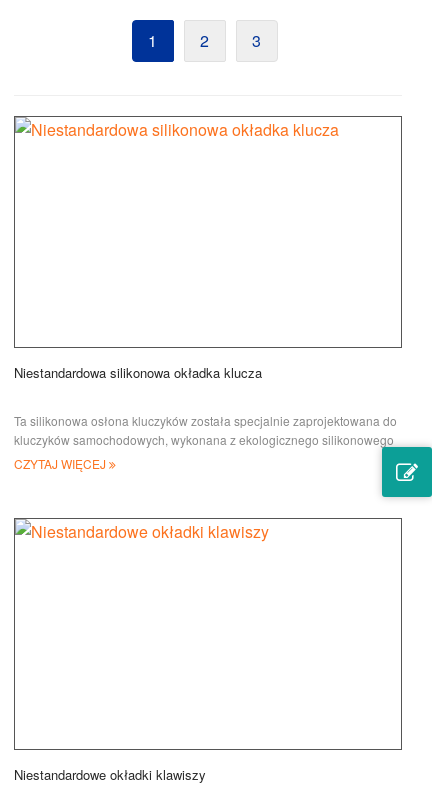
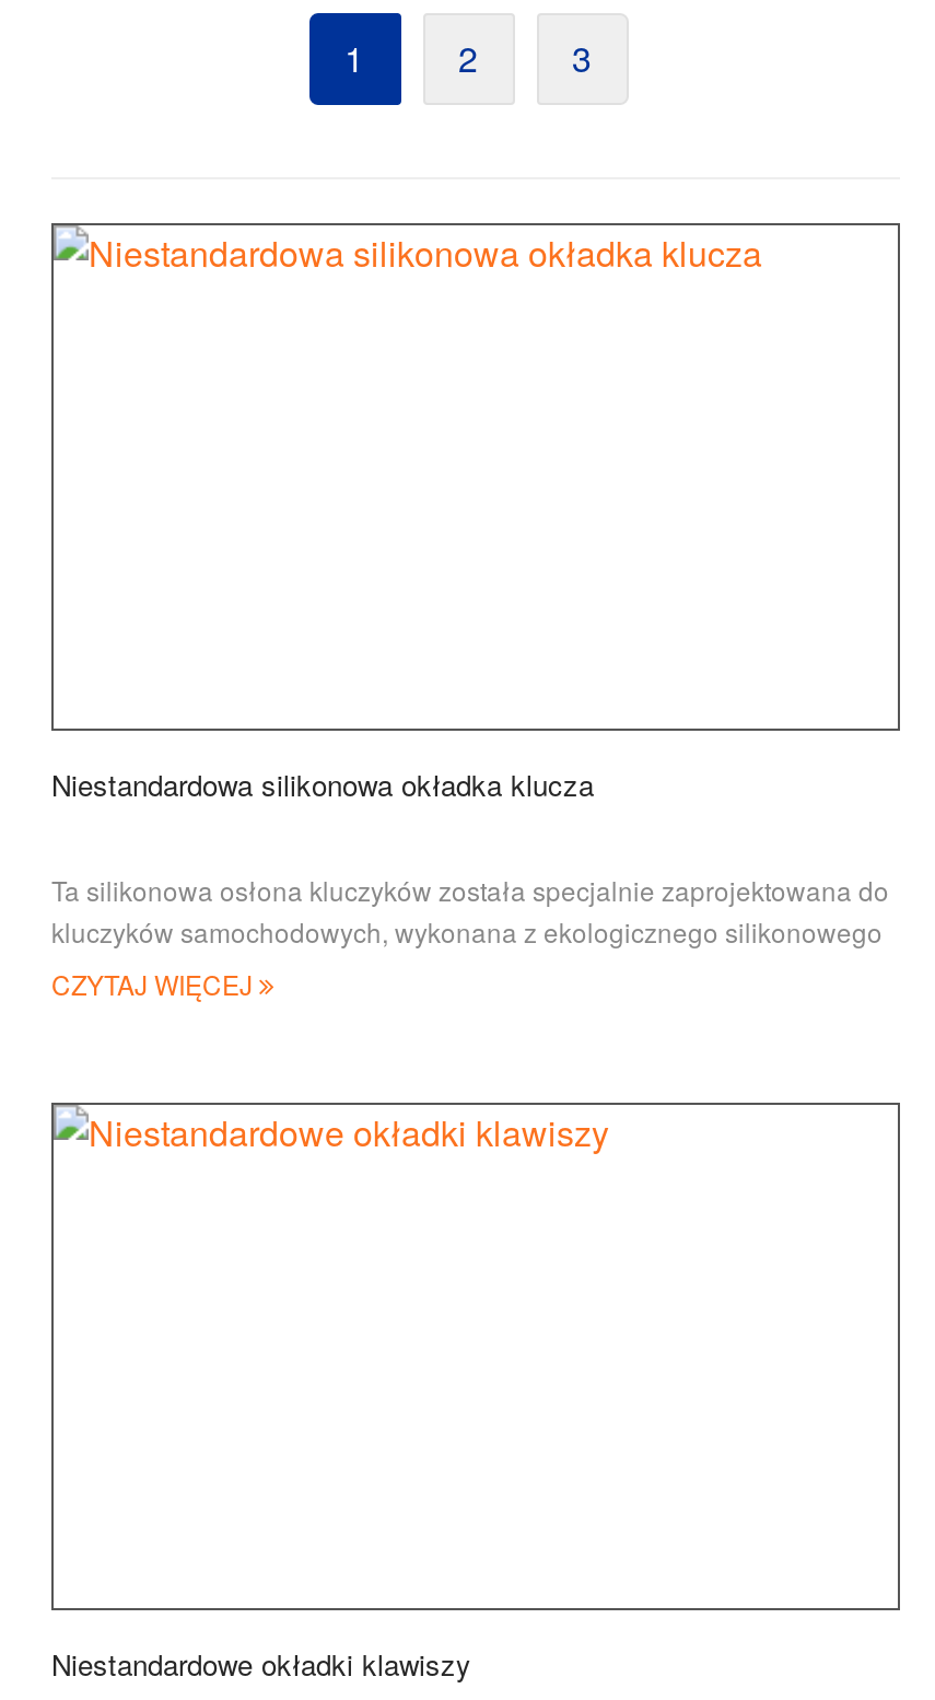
- [image]
